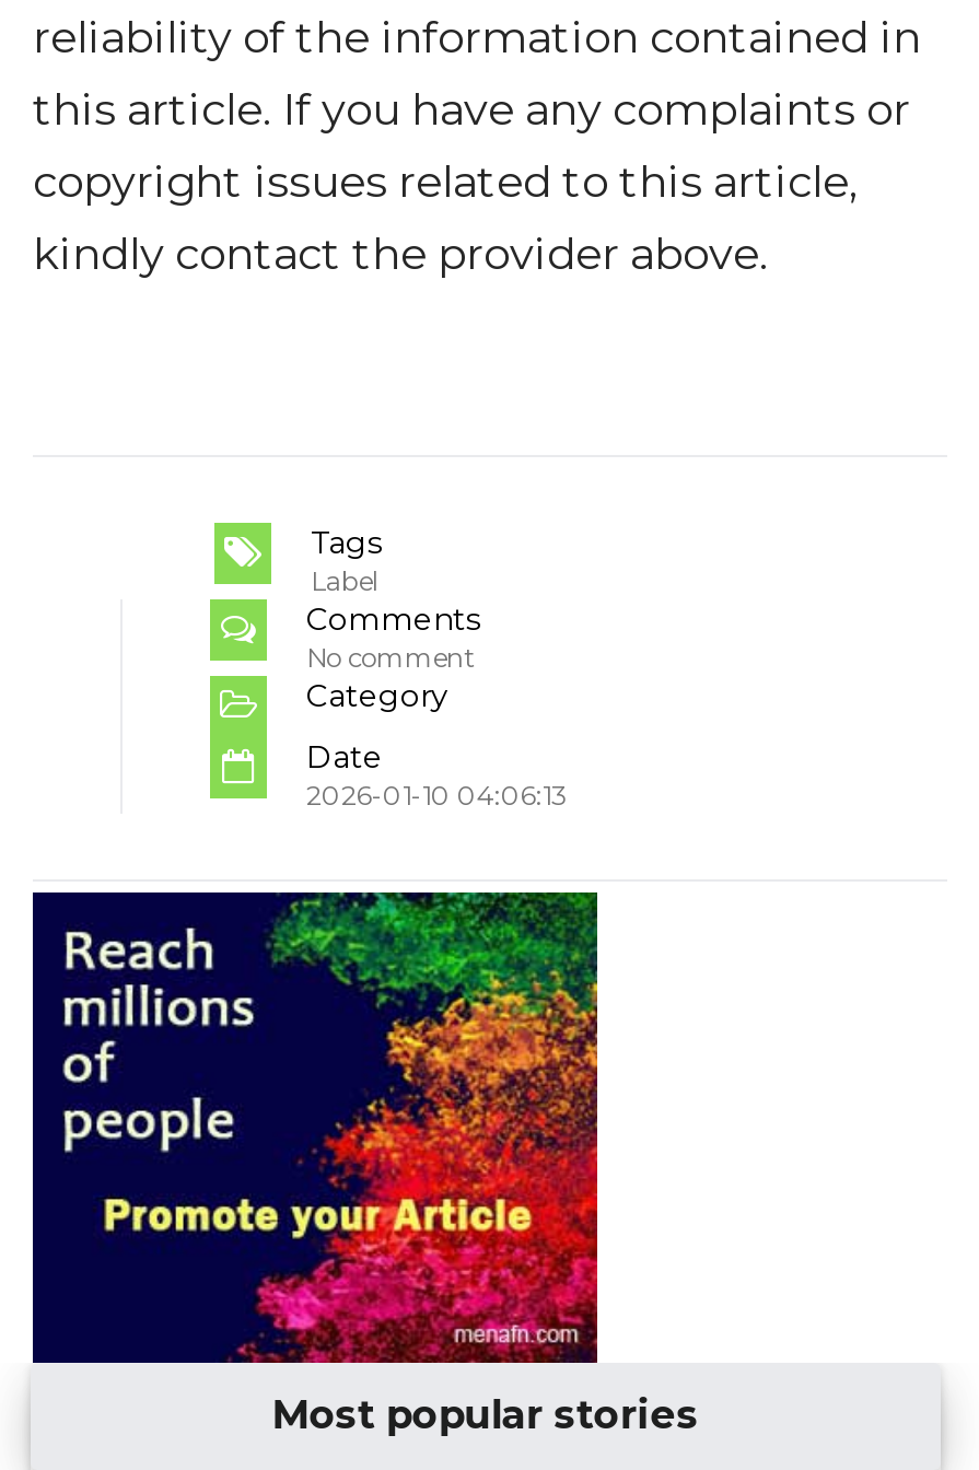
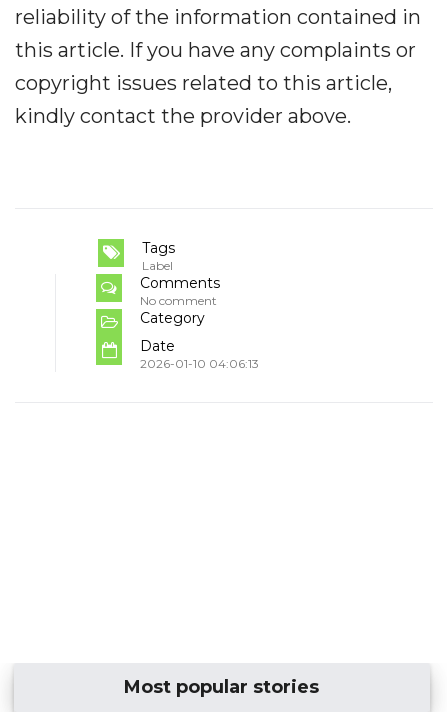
- [image]
